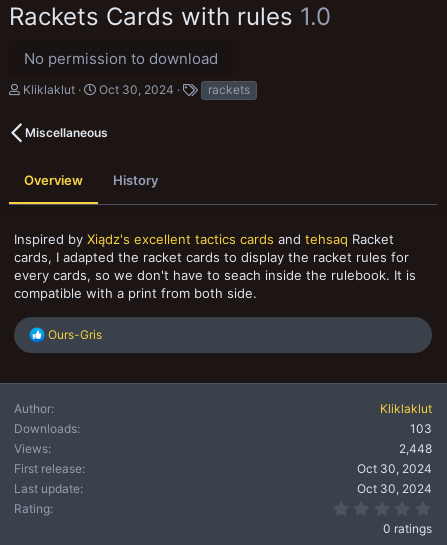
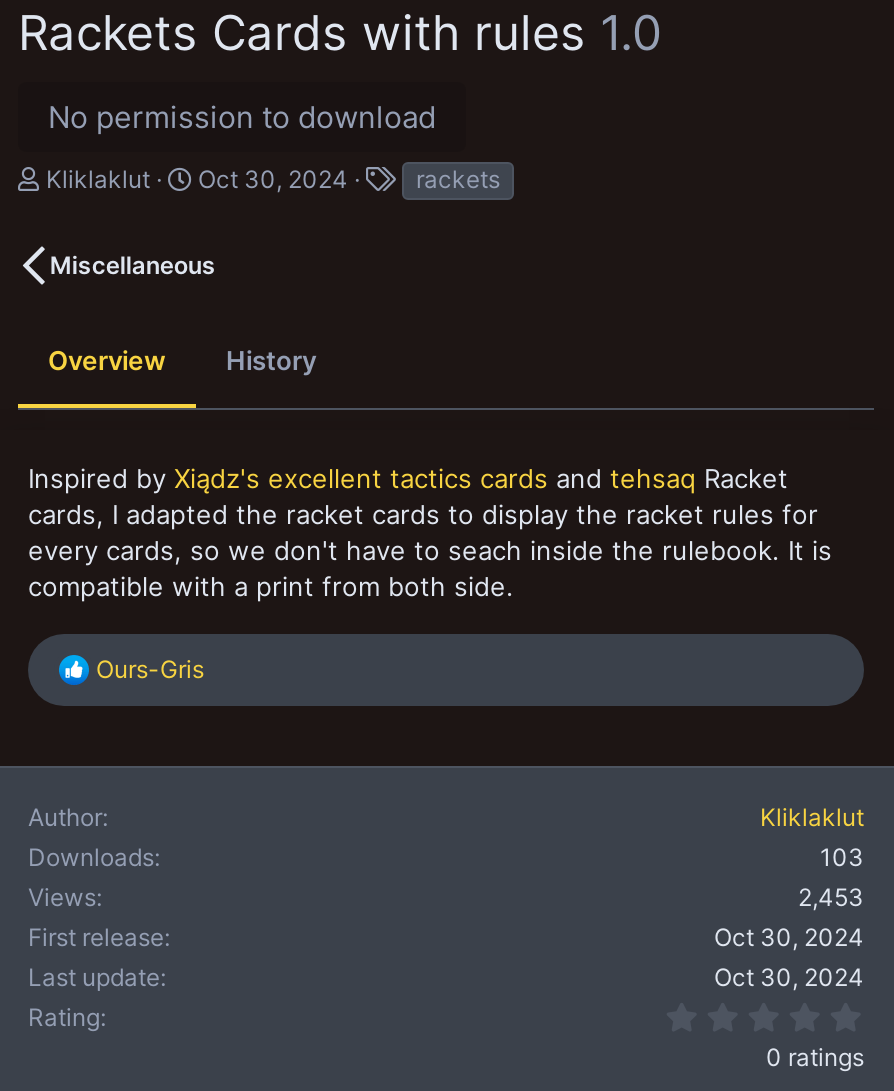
- 2,448
+ 2,453
